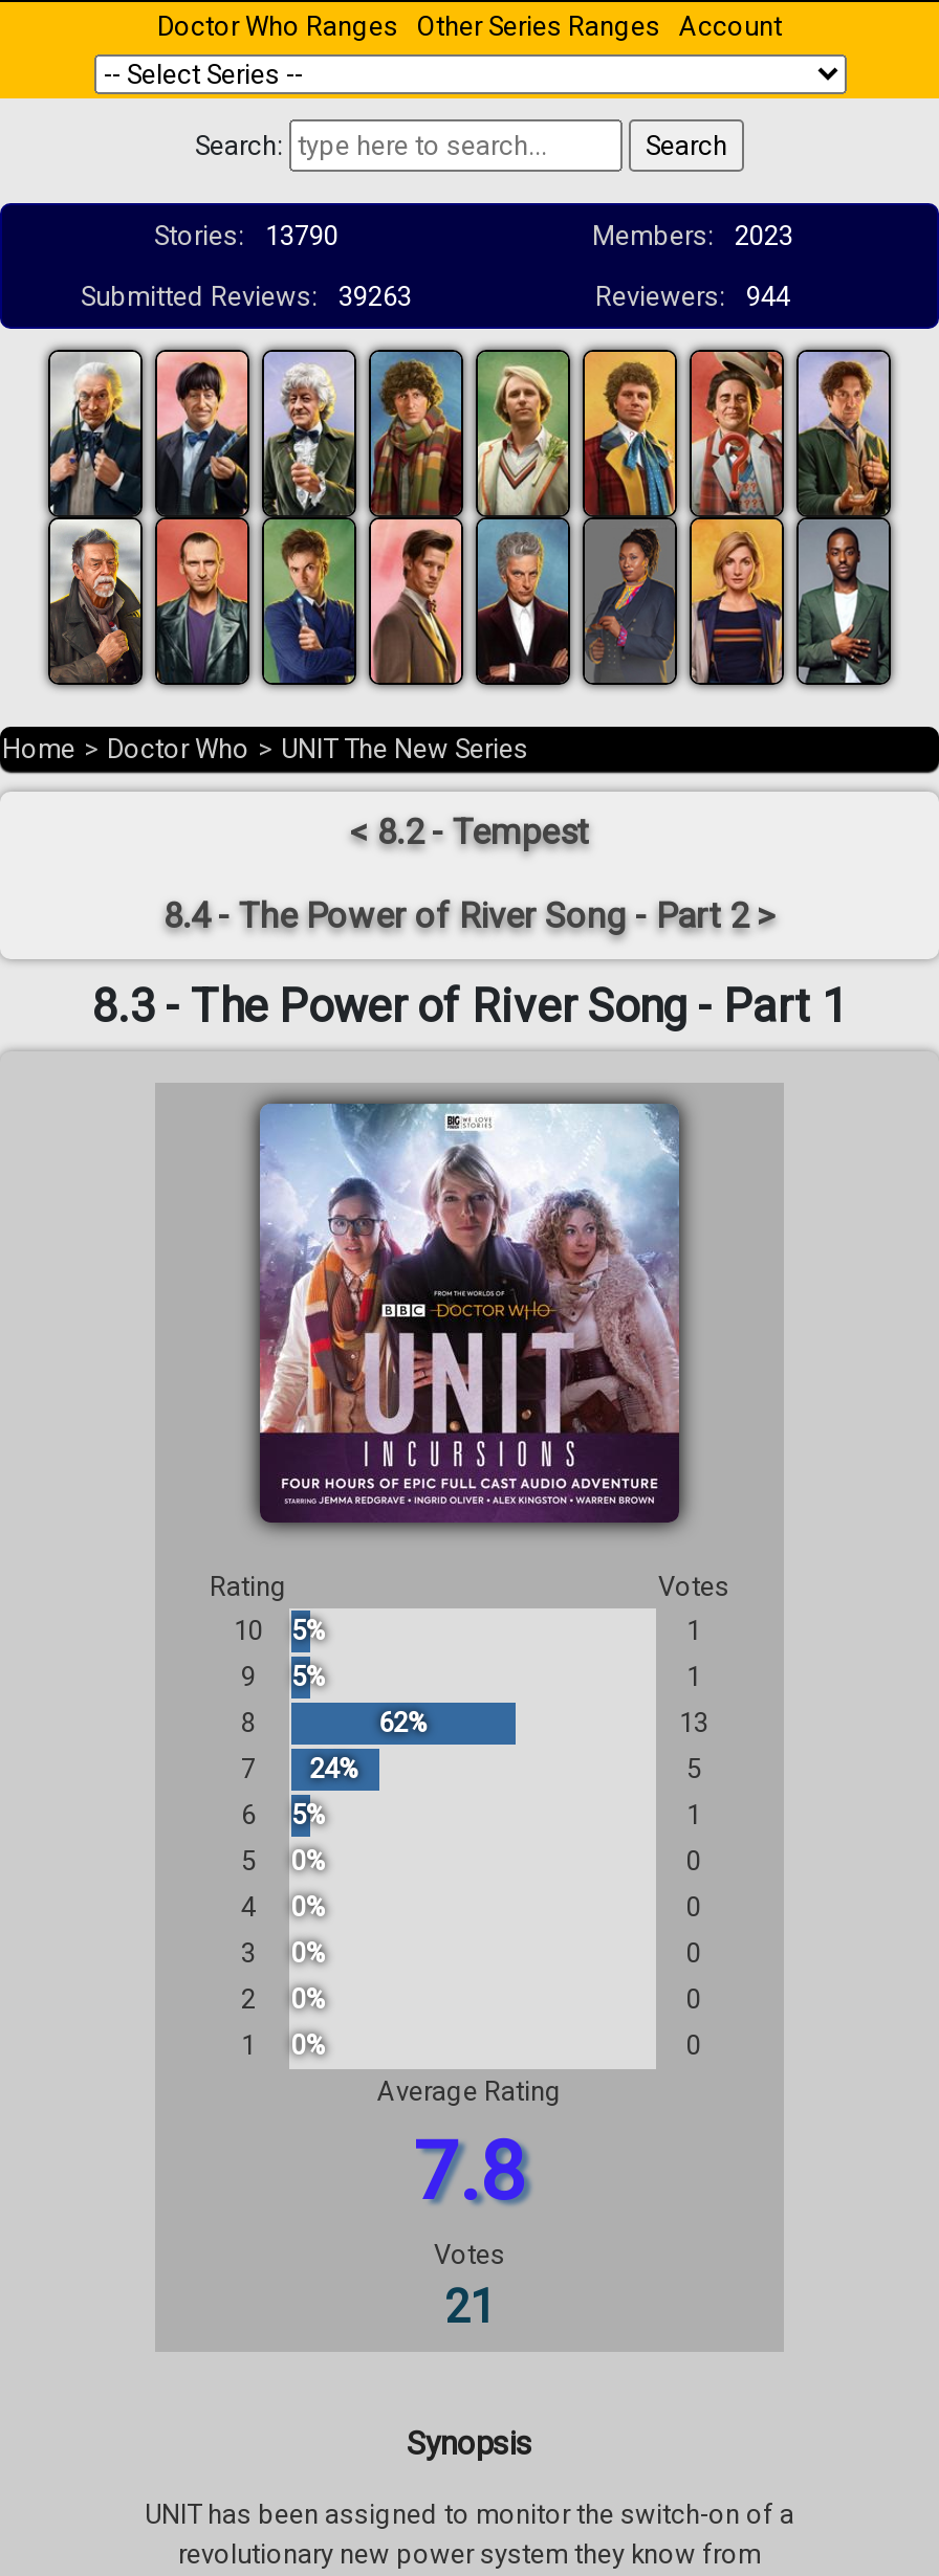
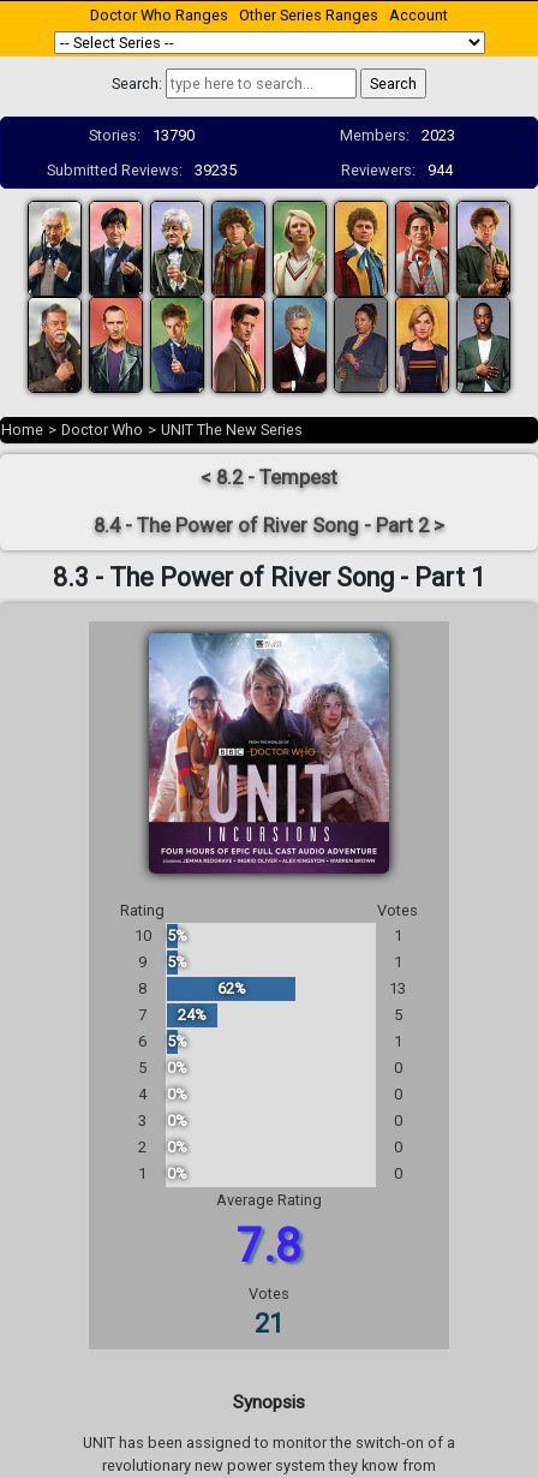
- Submitted Reviews: 39263
+ Submitted Reviews: 39235
